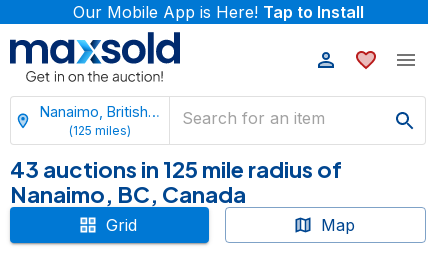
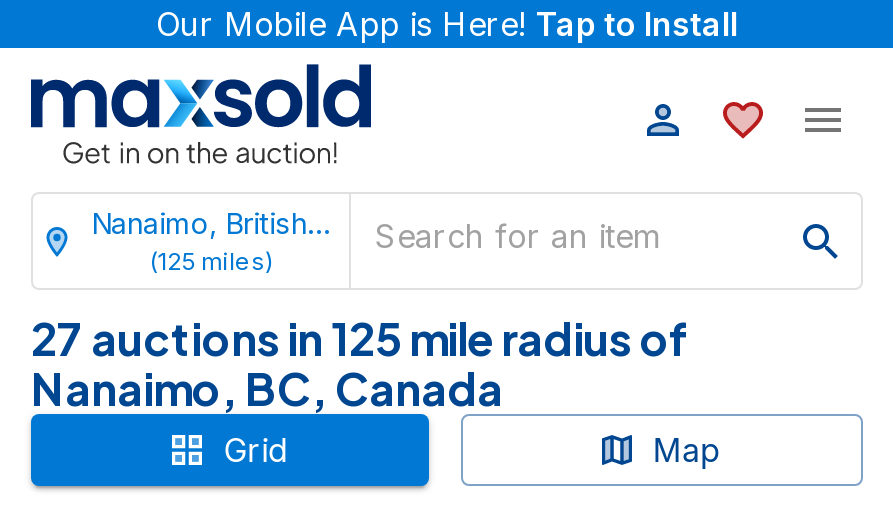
- 43 auctions in 125 mile radius of
+ 27 auctions in 125 mile radius of
